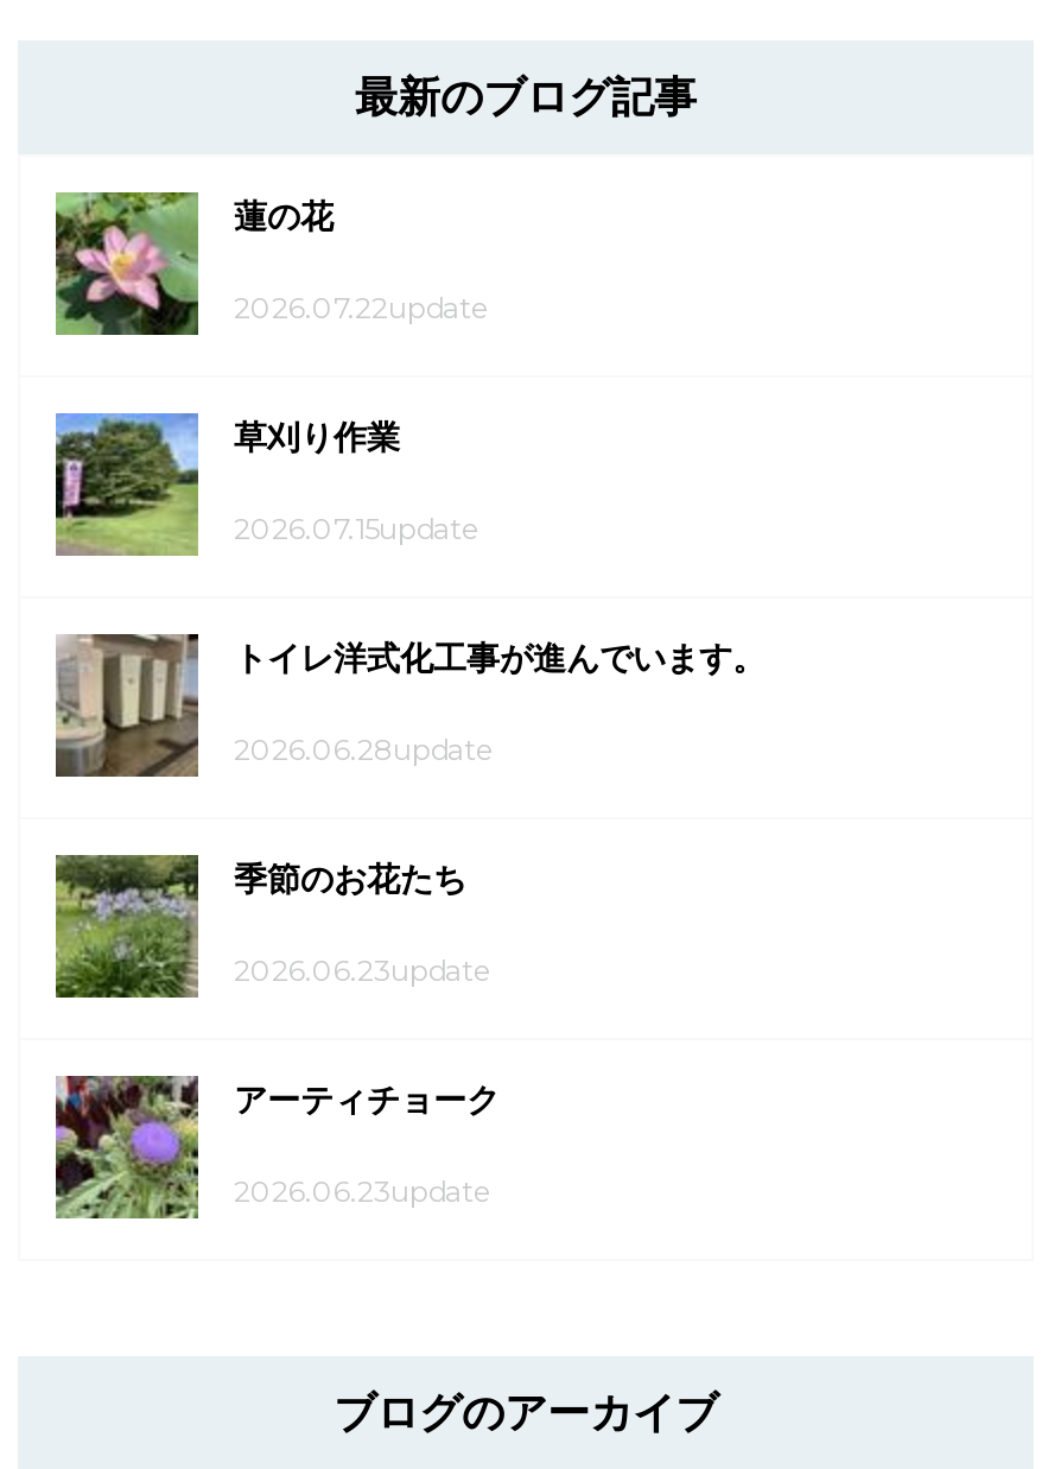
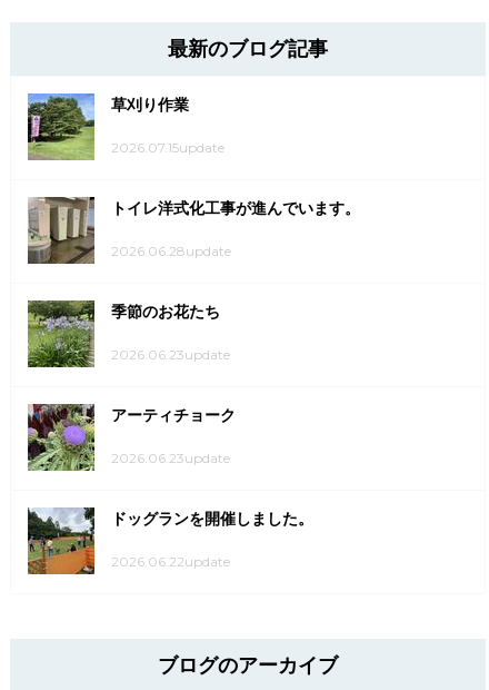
- [image]
- 蓮の花
- 2026.07.22update

moved up: [image] | 草刈り作業 | 2026.07.15update | ... | アーティチョーク | 2026.06.23update

+ [image]
+ ドッグランを開催しました。
+ 2026.06.22update
